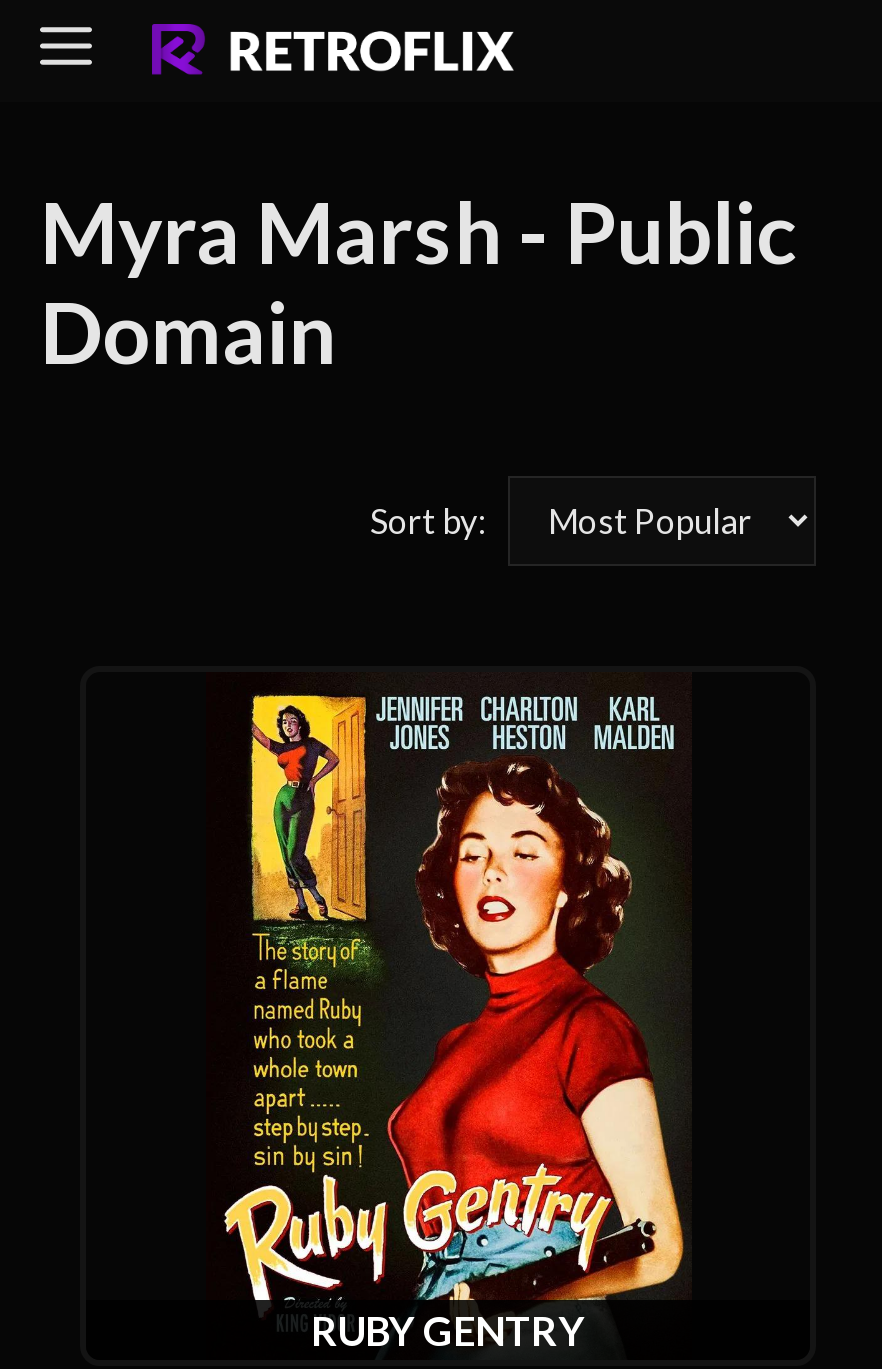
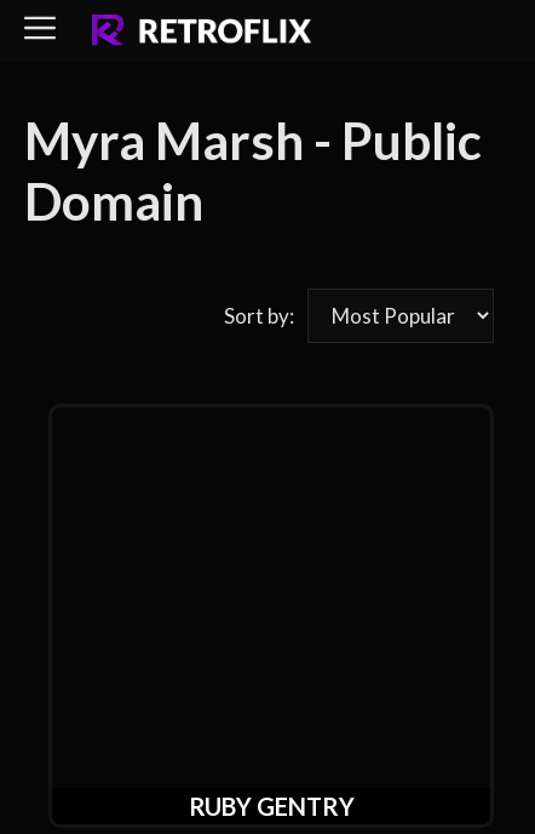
- [image]
